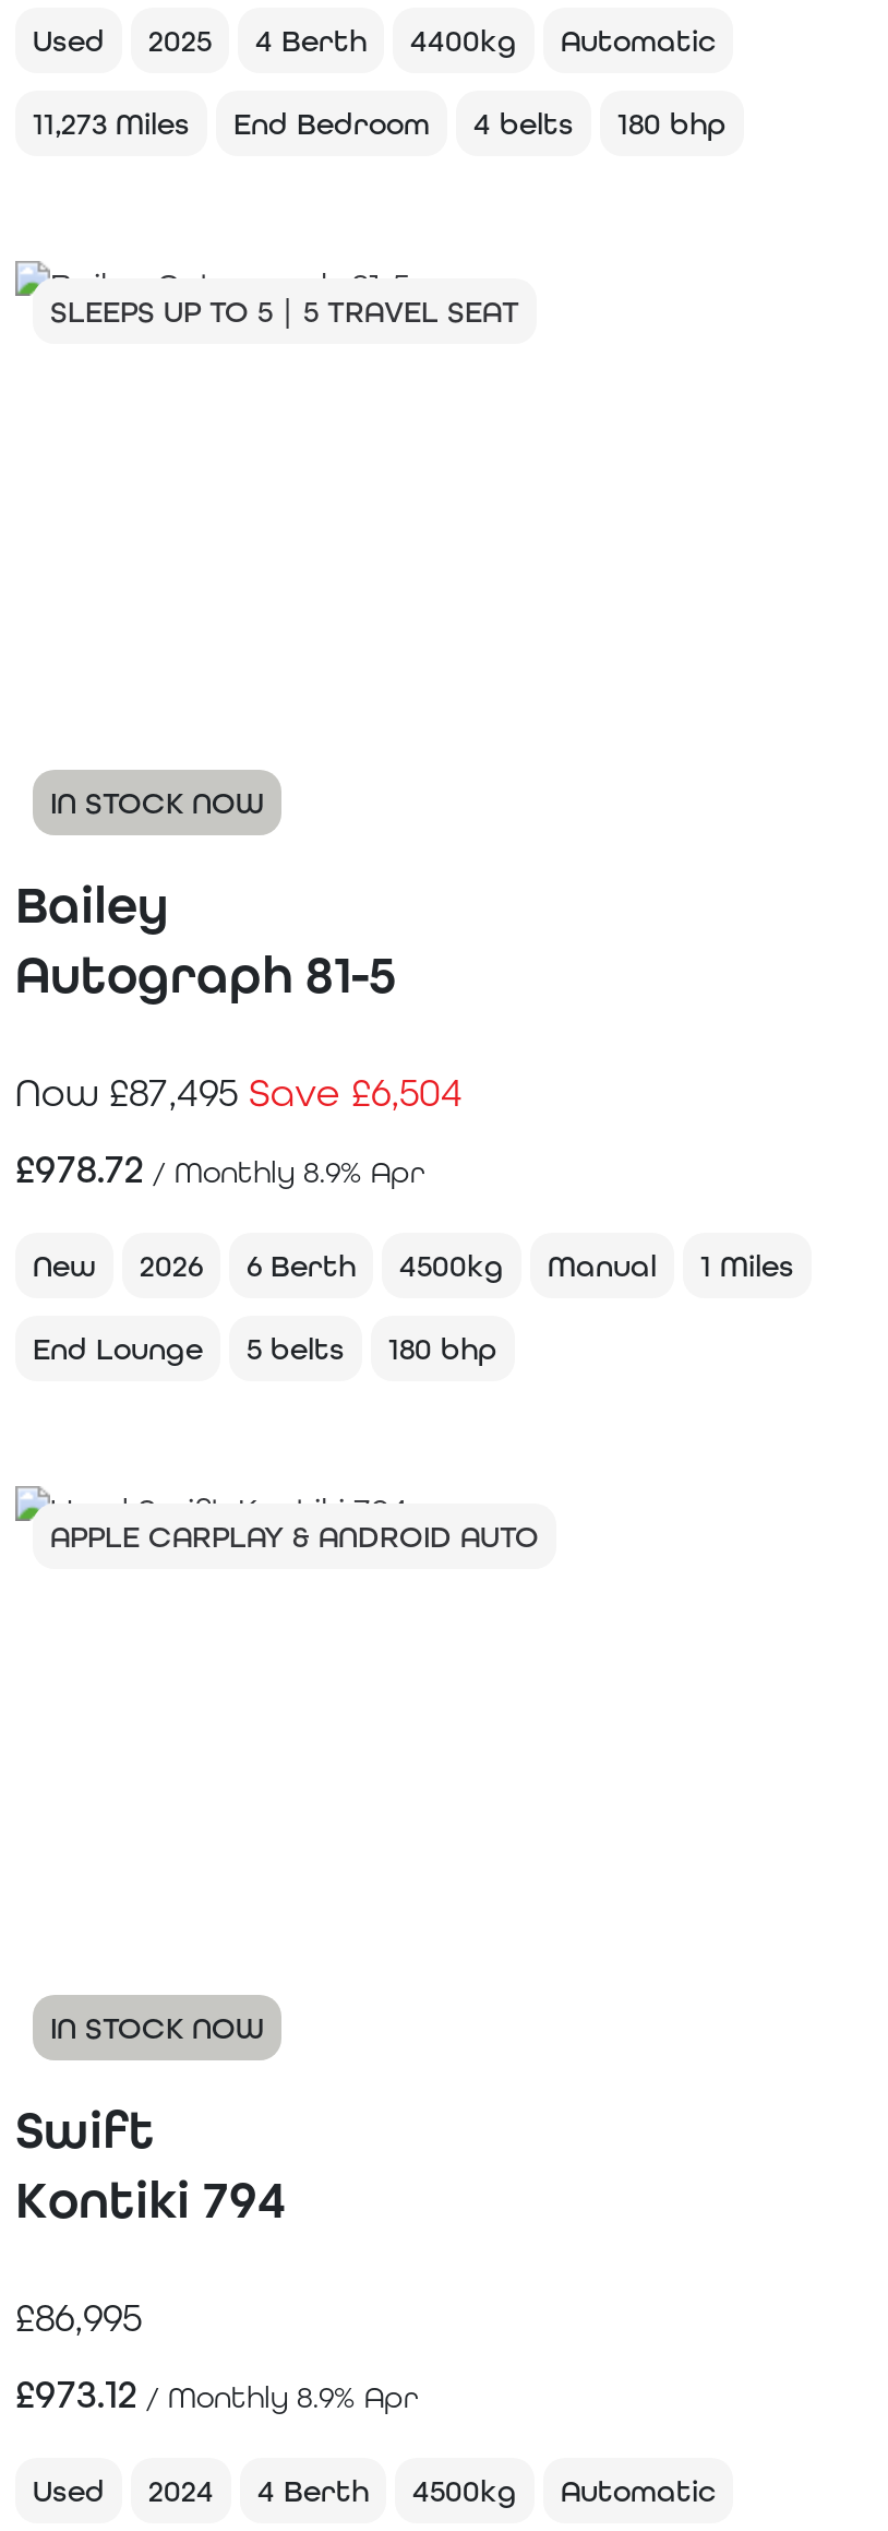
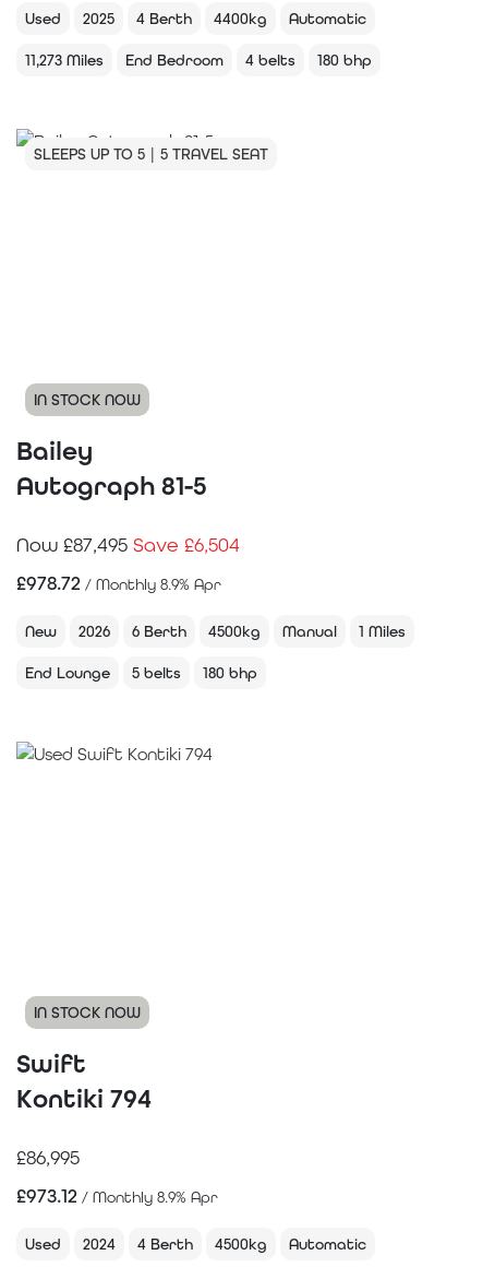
- APPLE CARPLAY & ANDROID AUTO
